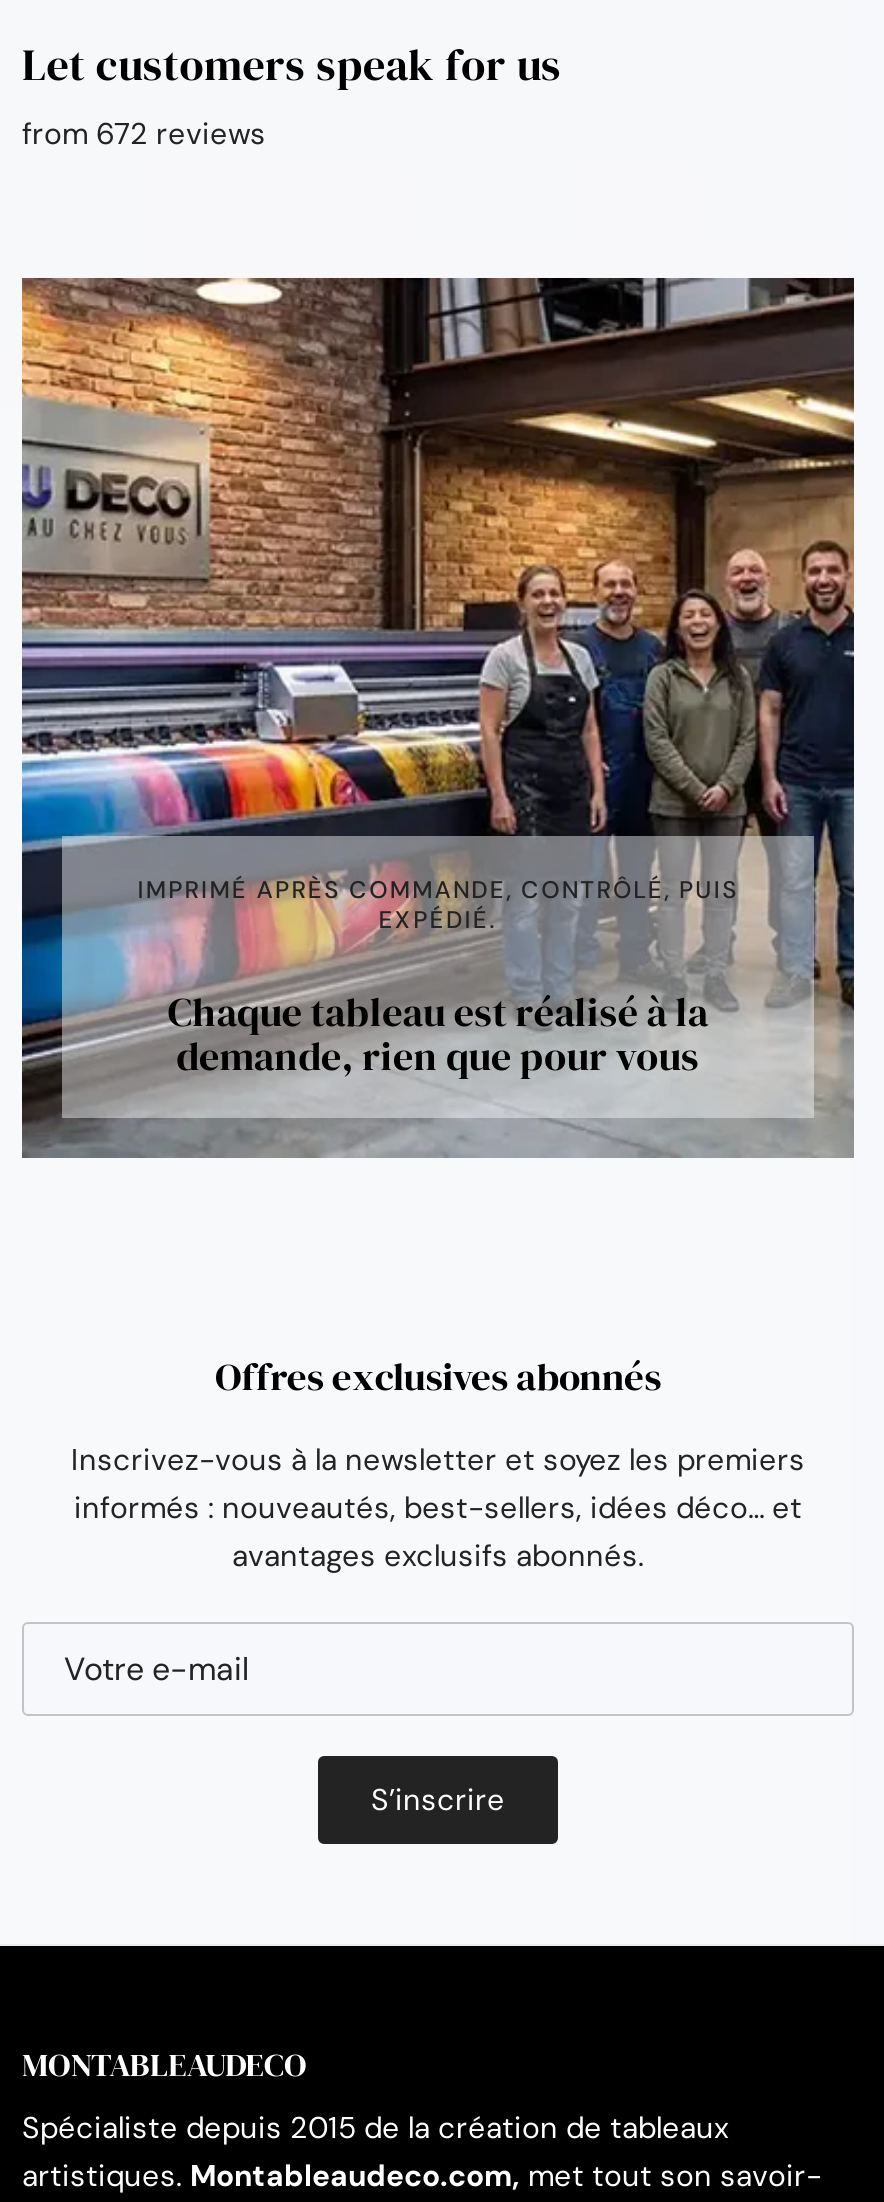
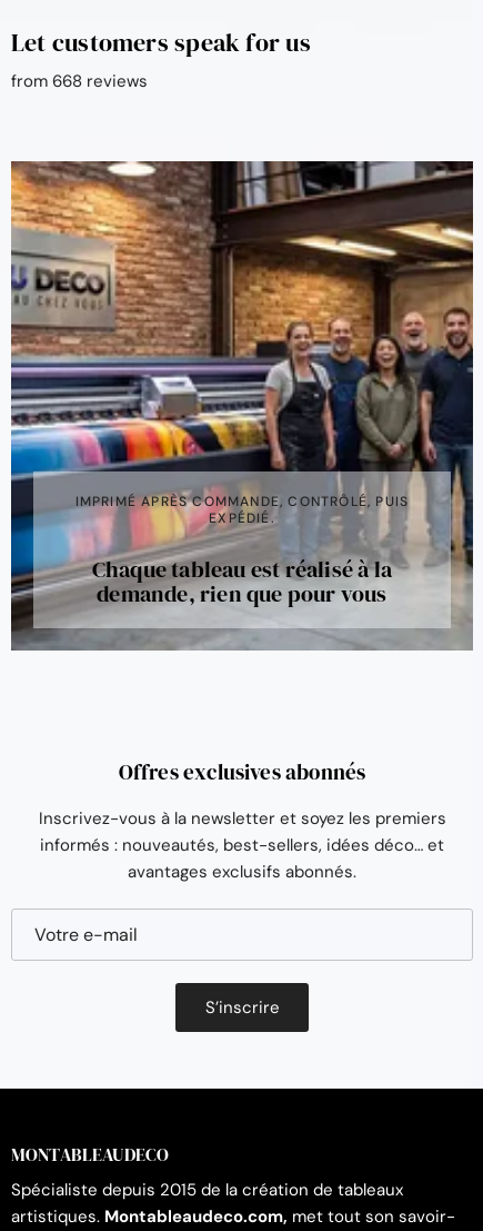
- from 672 reviews
+ from 668 reviews
